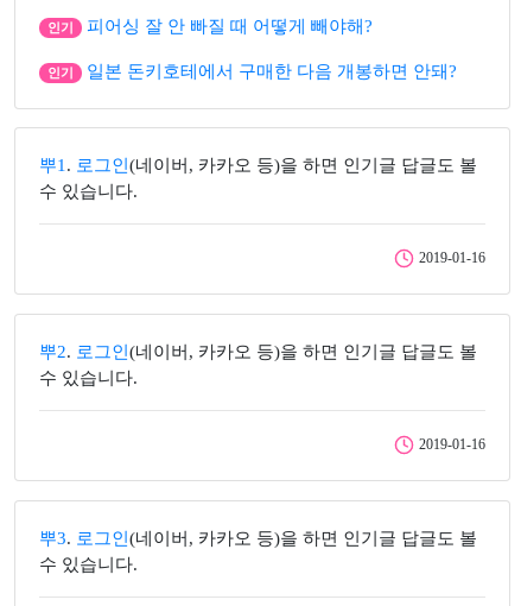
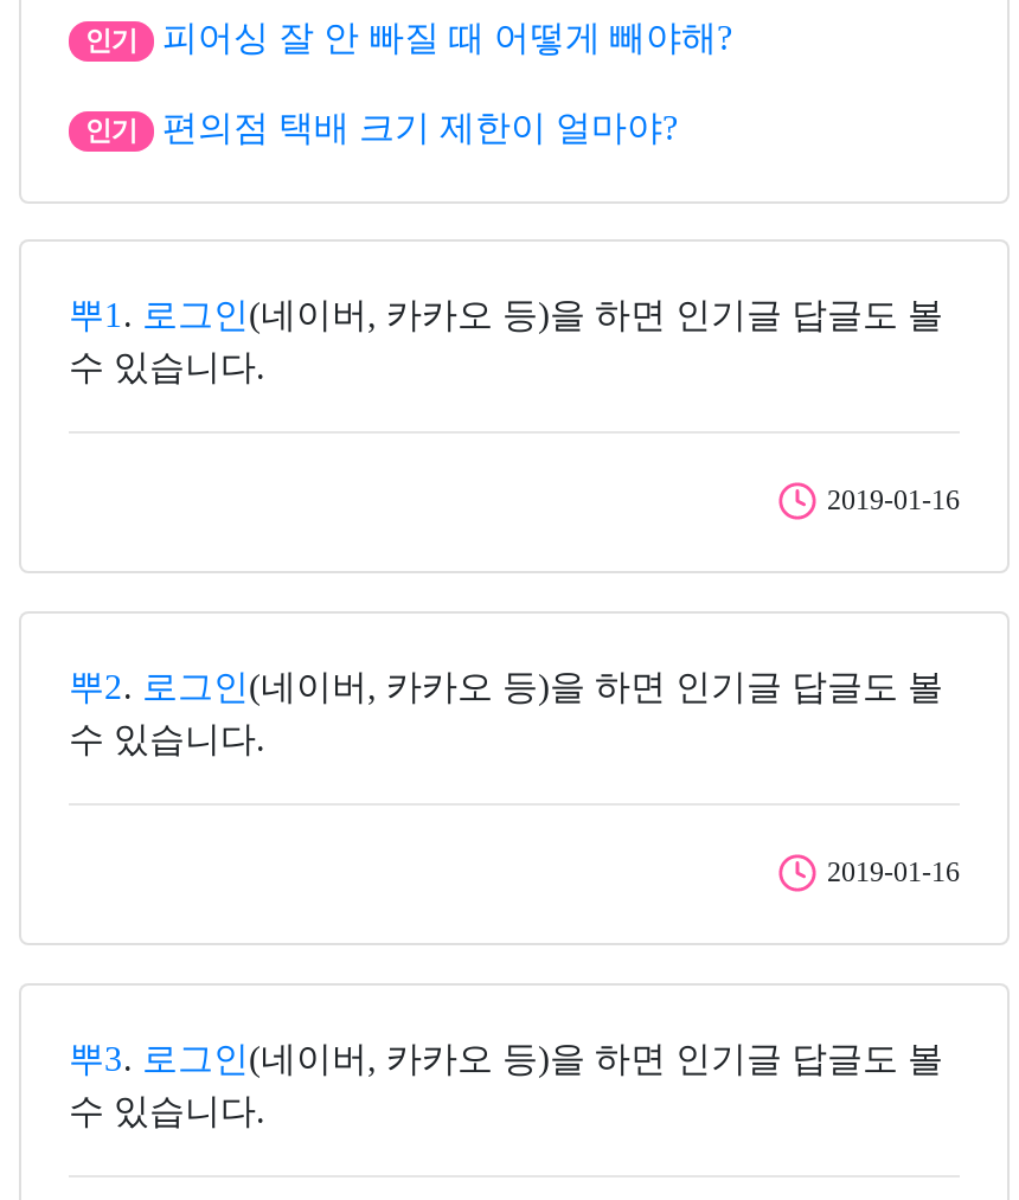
- 일본 돈키호테에서 구매한 다음 개봉하면 안돼?
+ 편의점 택배 크기 제한이 얼마야?
